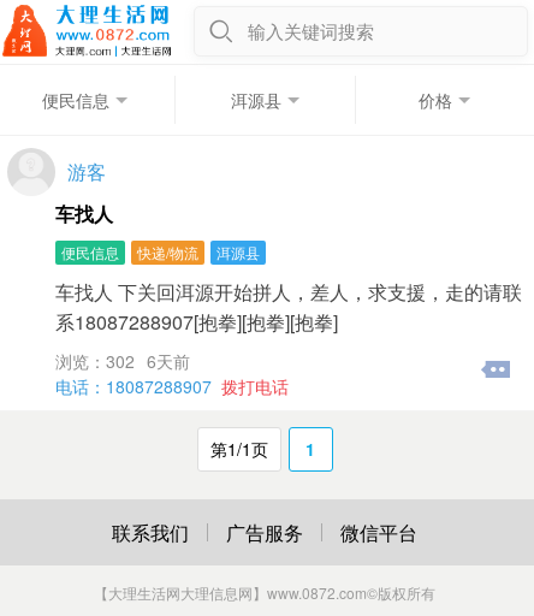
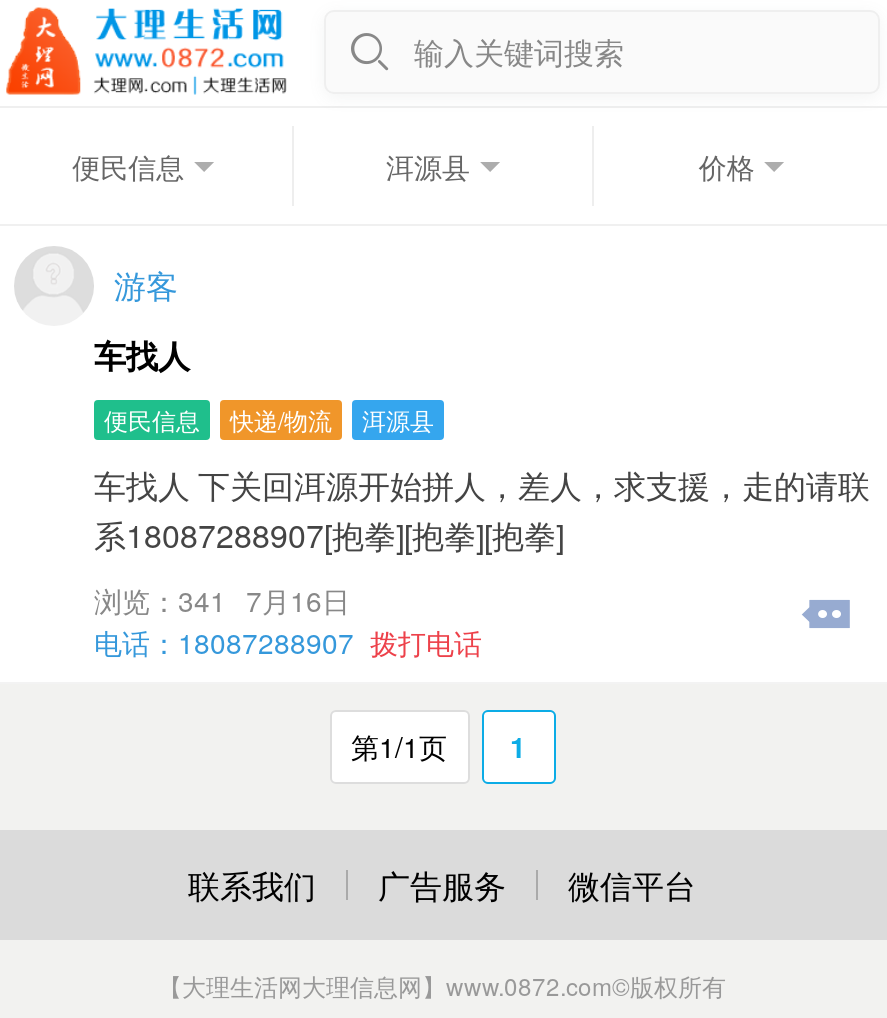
- 浏览：302 6天前
+ 浏览：341 7月16日
